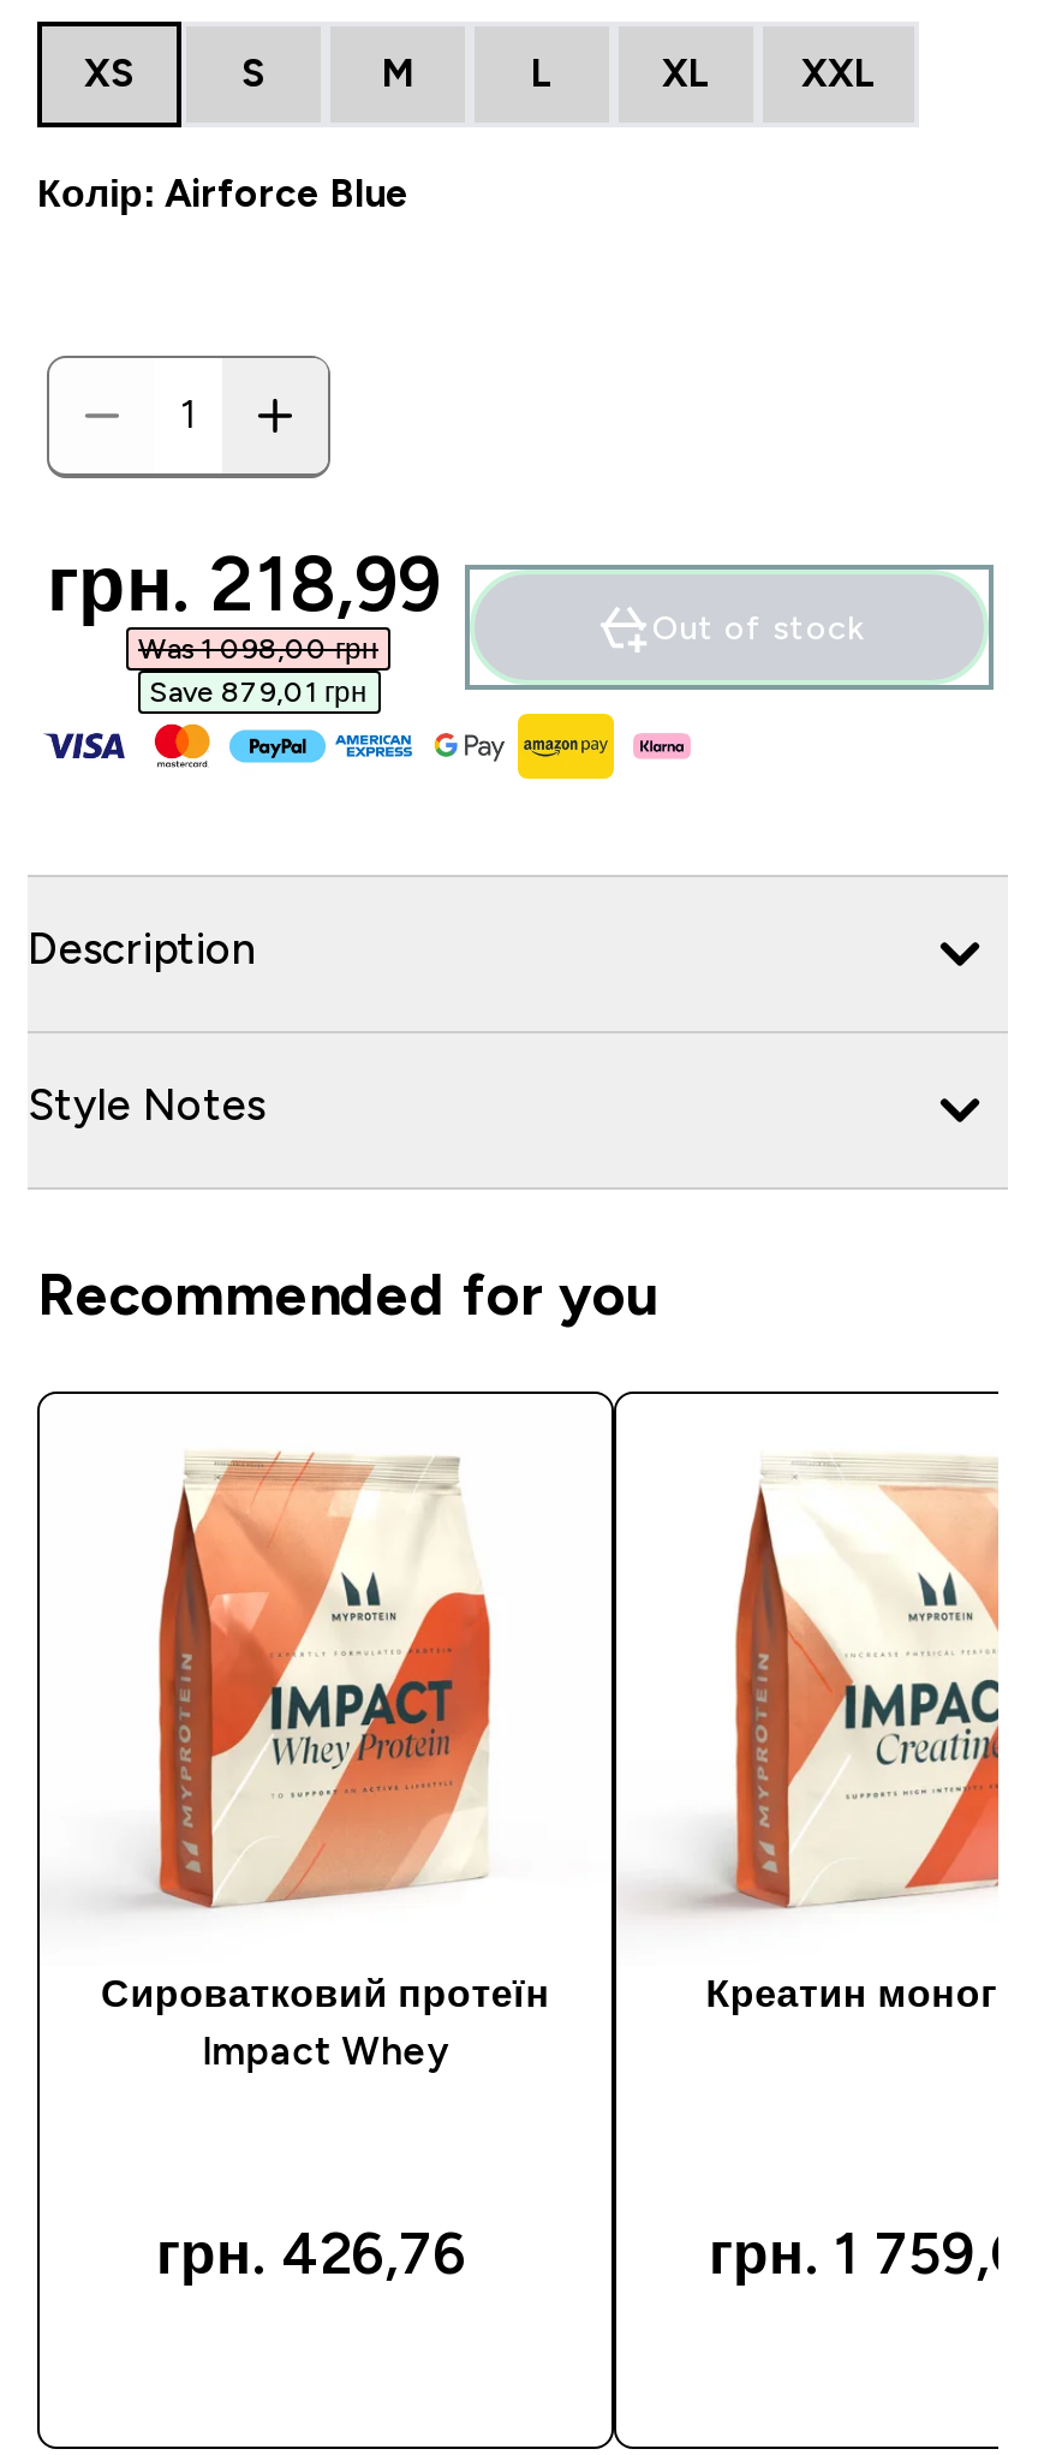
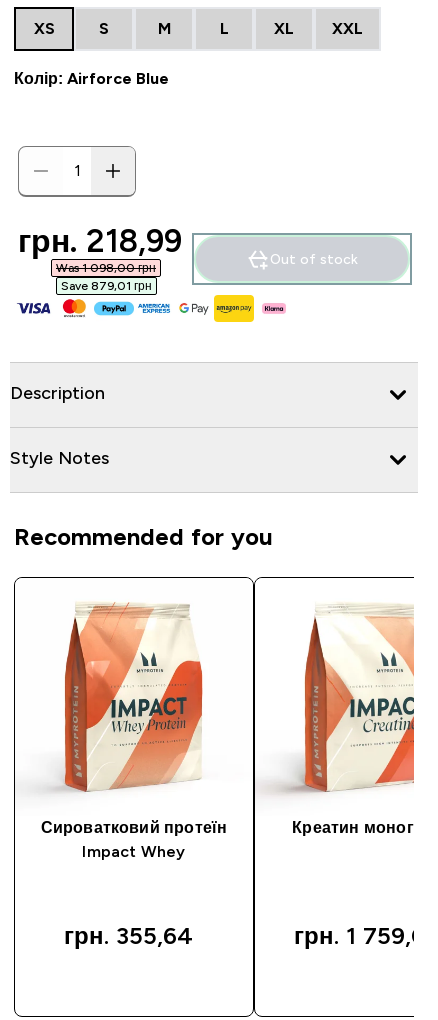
- грн. 426,76
+ грн. 355,64
